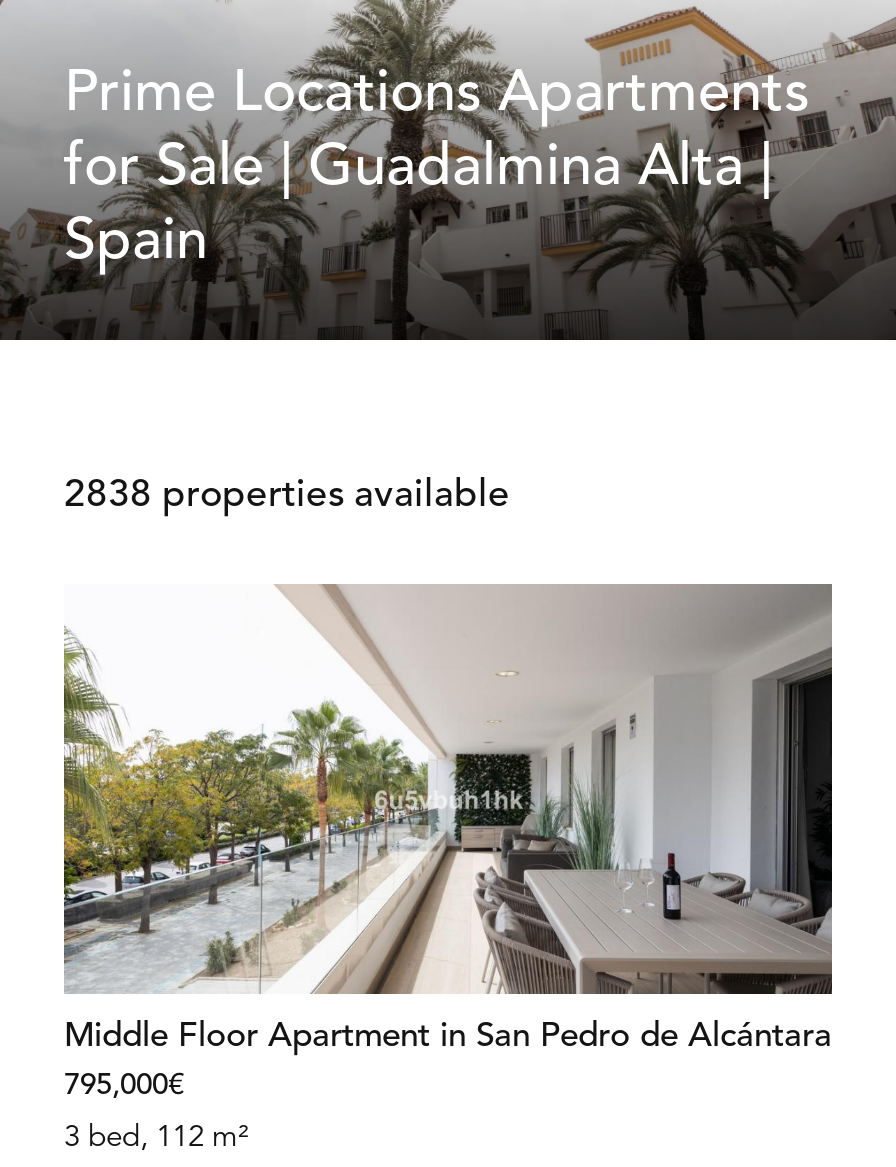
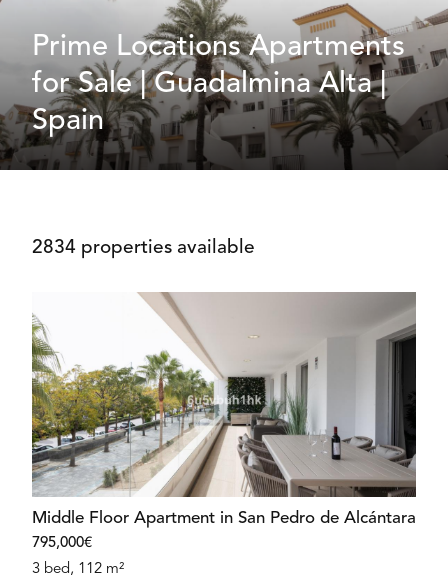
- 2838 properties available
+ 2834 properties available
